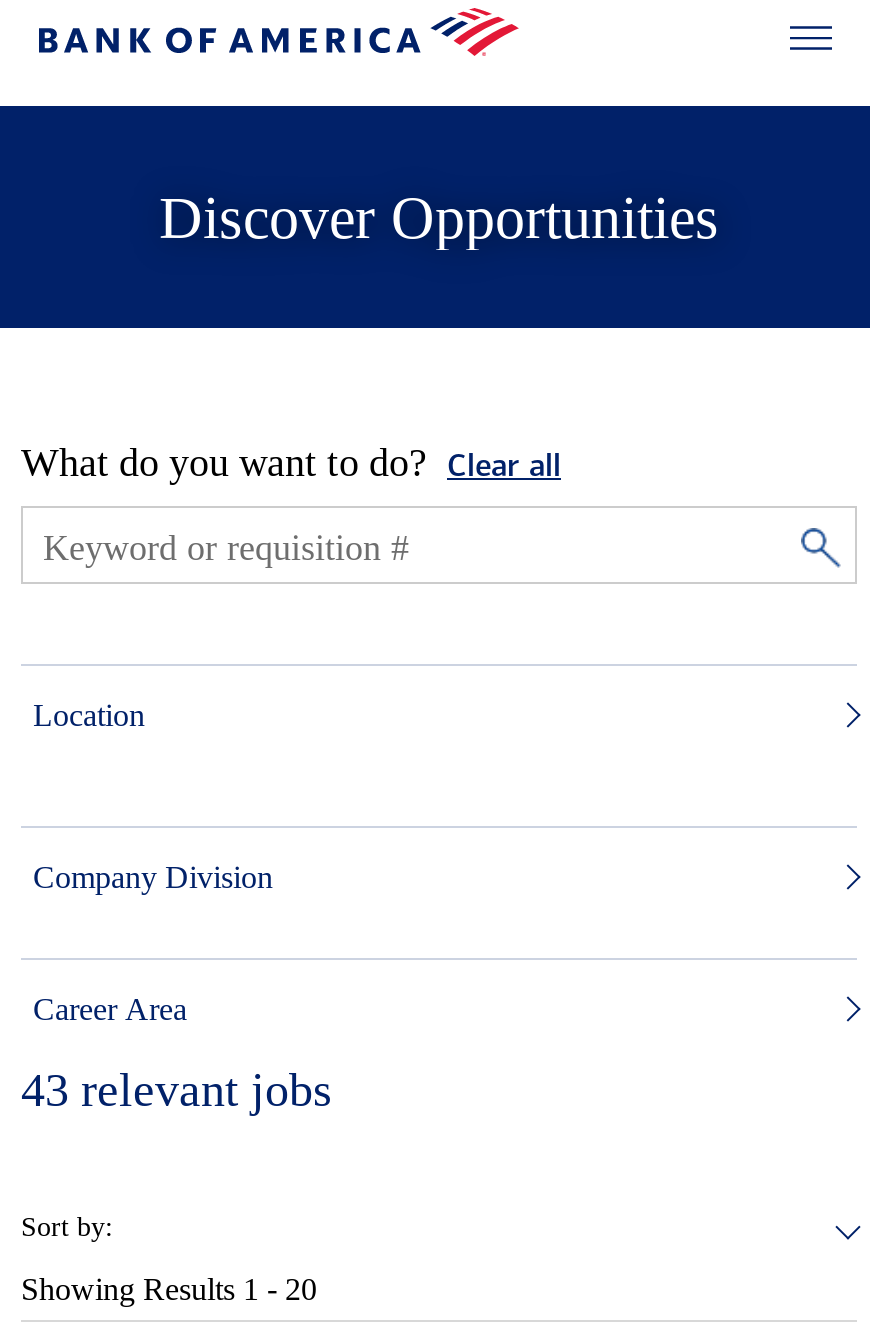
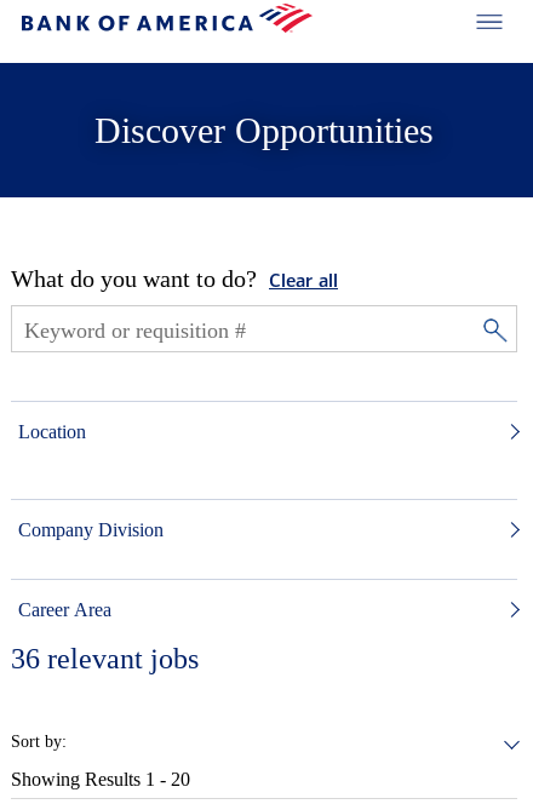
- 43 relevant jobs
+ 36 relevant jobs
